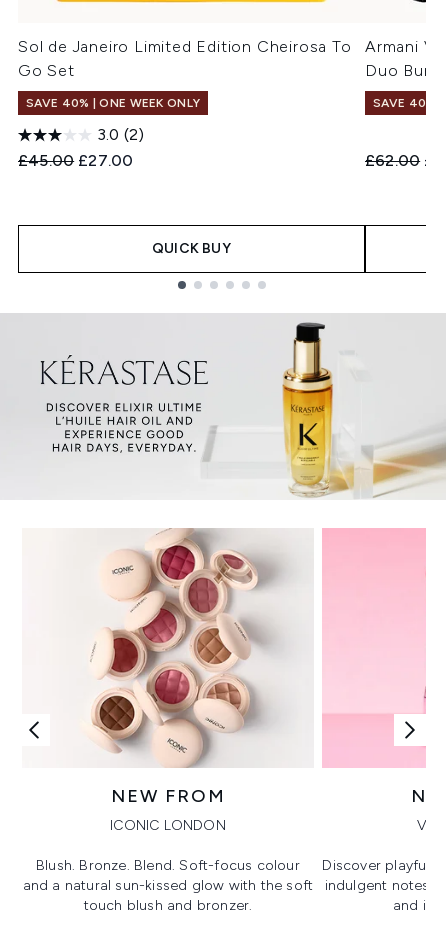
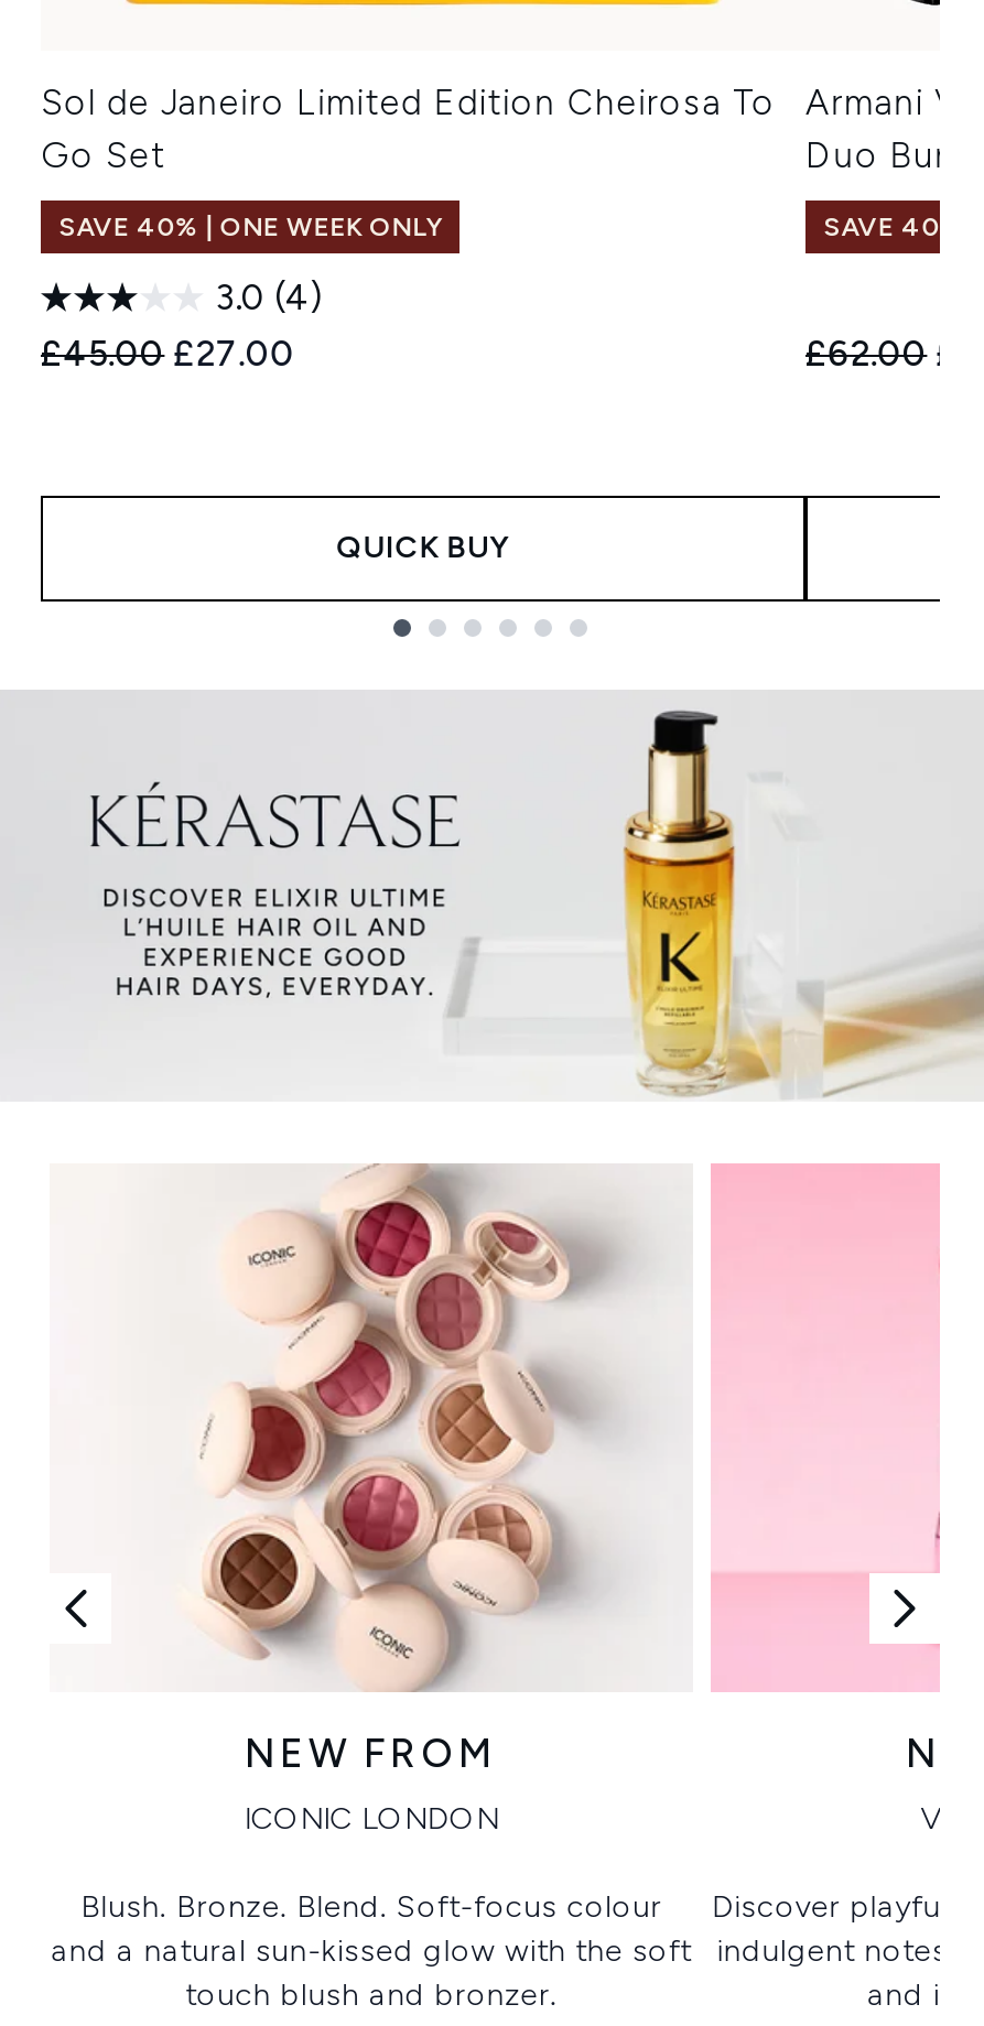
- 3.0 (2)
+ 3.0 (4)
